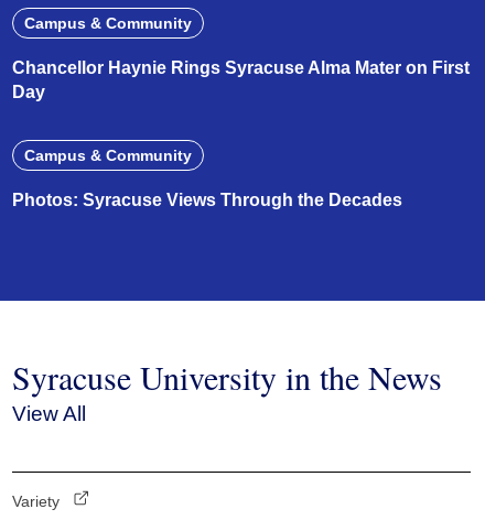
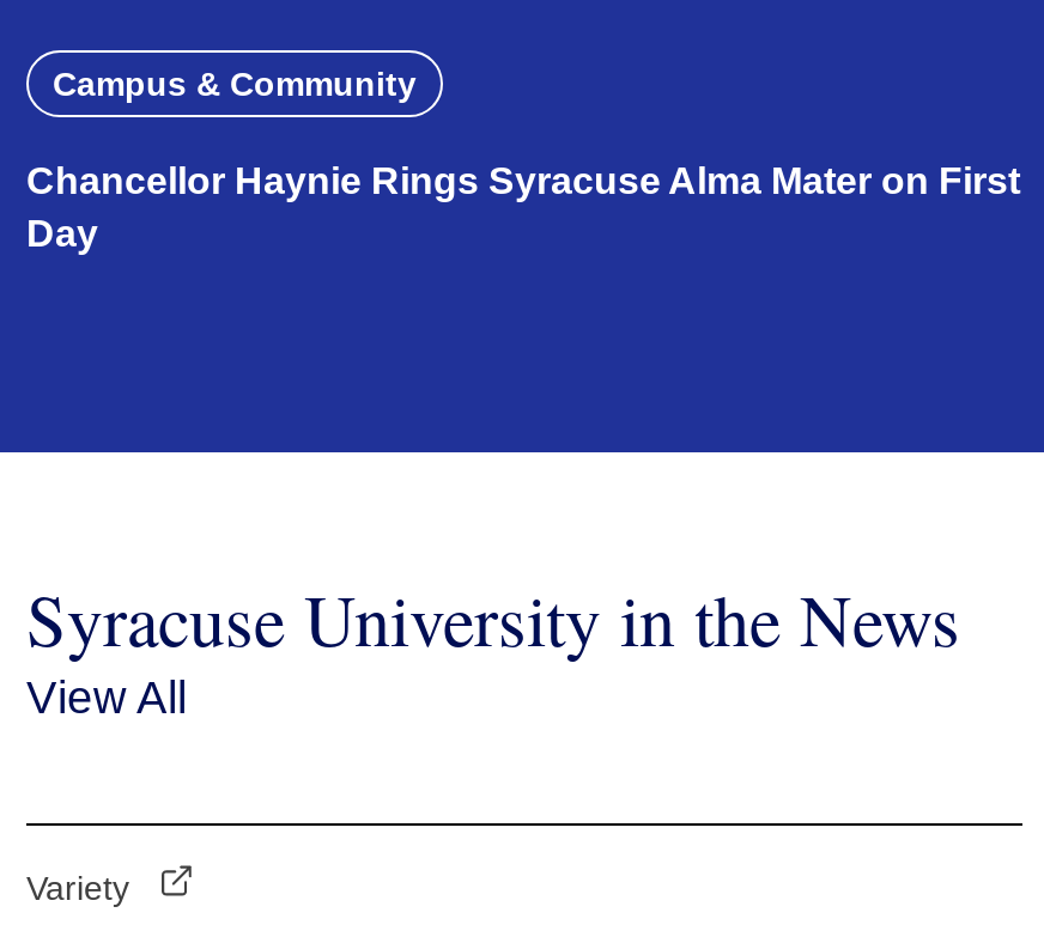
- Campus & Community
- Photos: Syracuse Views Through the Decades
